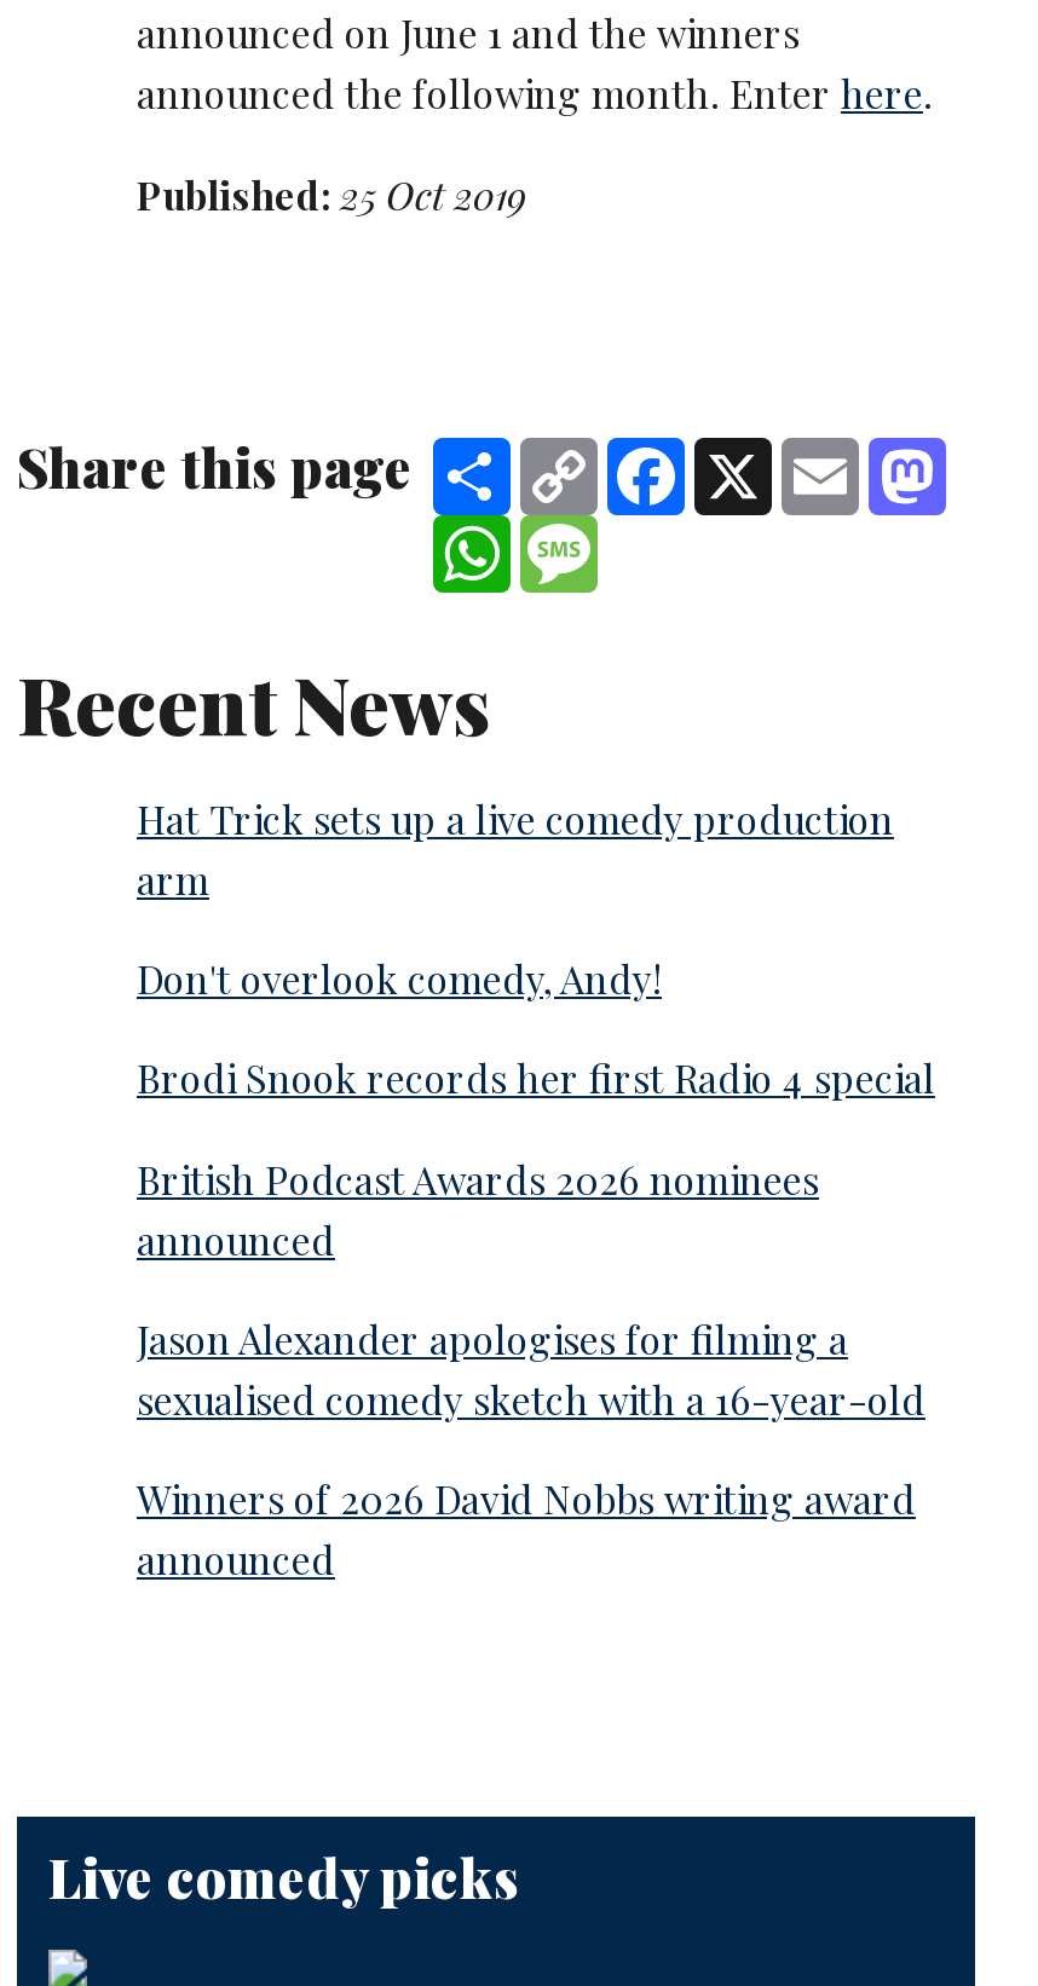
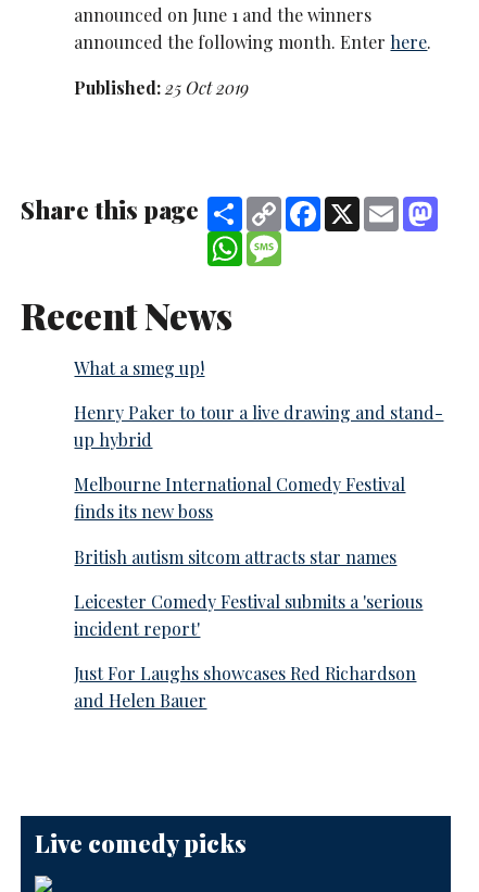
- Hat Trick sets up a live comedy production
- arm
+ What a smeg up!

- Don't overlook comedy, Andy!
+ Henry Paker to tour a live drawing and stand-
+ up hybrid

- Brodi Snook records her first Radio 4 special
+ Melbourne International Comedy Festival
+ finds its new boss

- British Podcast Awards 2026 nominees
- announced
+ British autism sitcom attracts star names

- Jason Alexander apologises for filming a
- sexualised comedy sketch with a 16-year-old
+ Leicester Comedy Festival submits a 'serious
+ incident report'

- Winners of 2026 David Nobbs writing award
- announced
+ Just For Laughs showcases Red Richardson
+ and Helen Bauer
